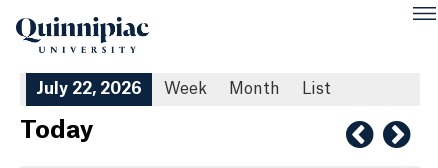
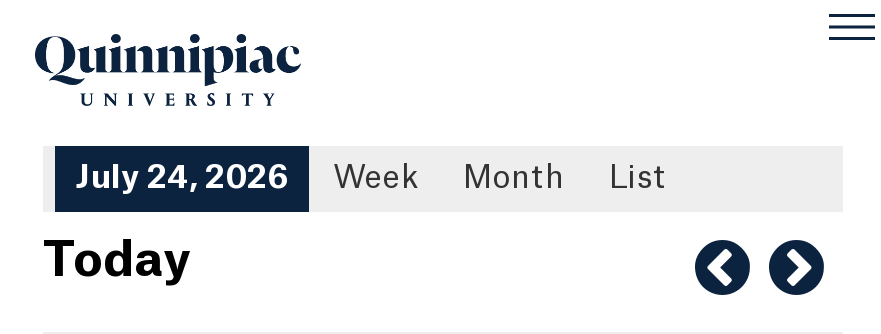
- July 22, 2026 Week Month List
+ July 24, 2026 Week Month List
